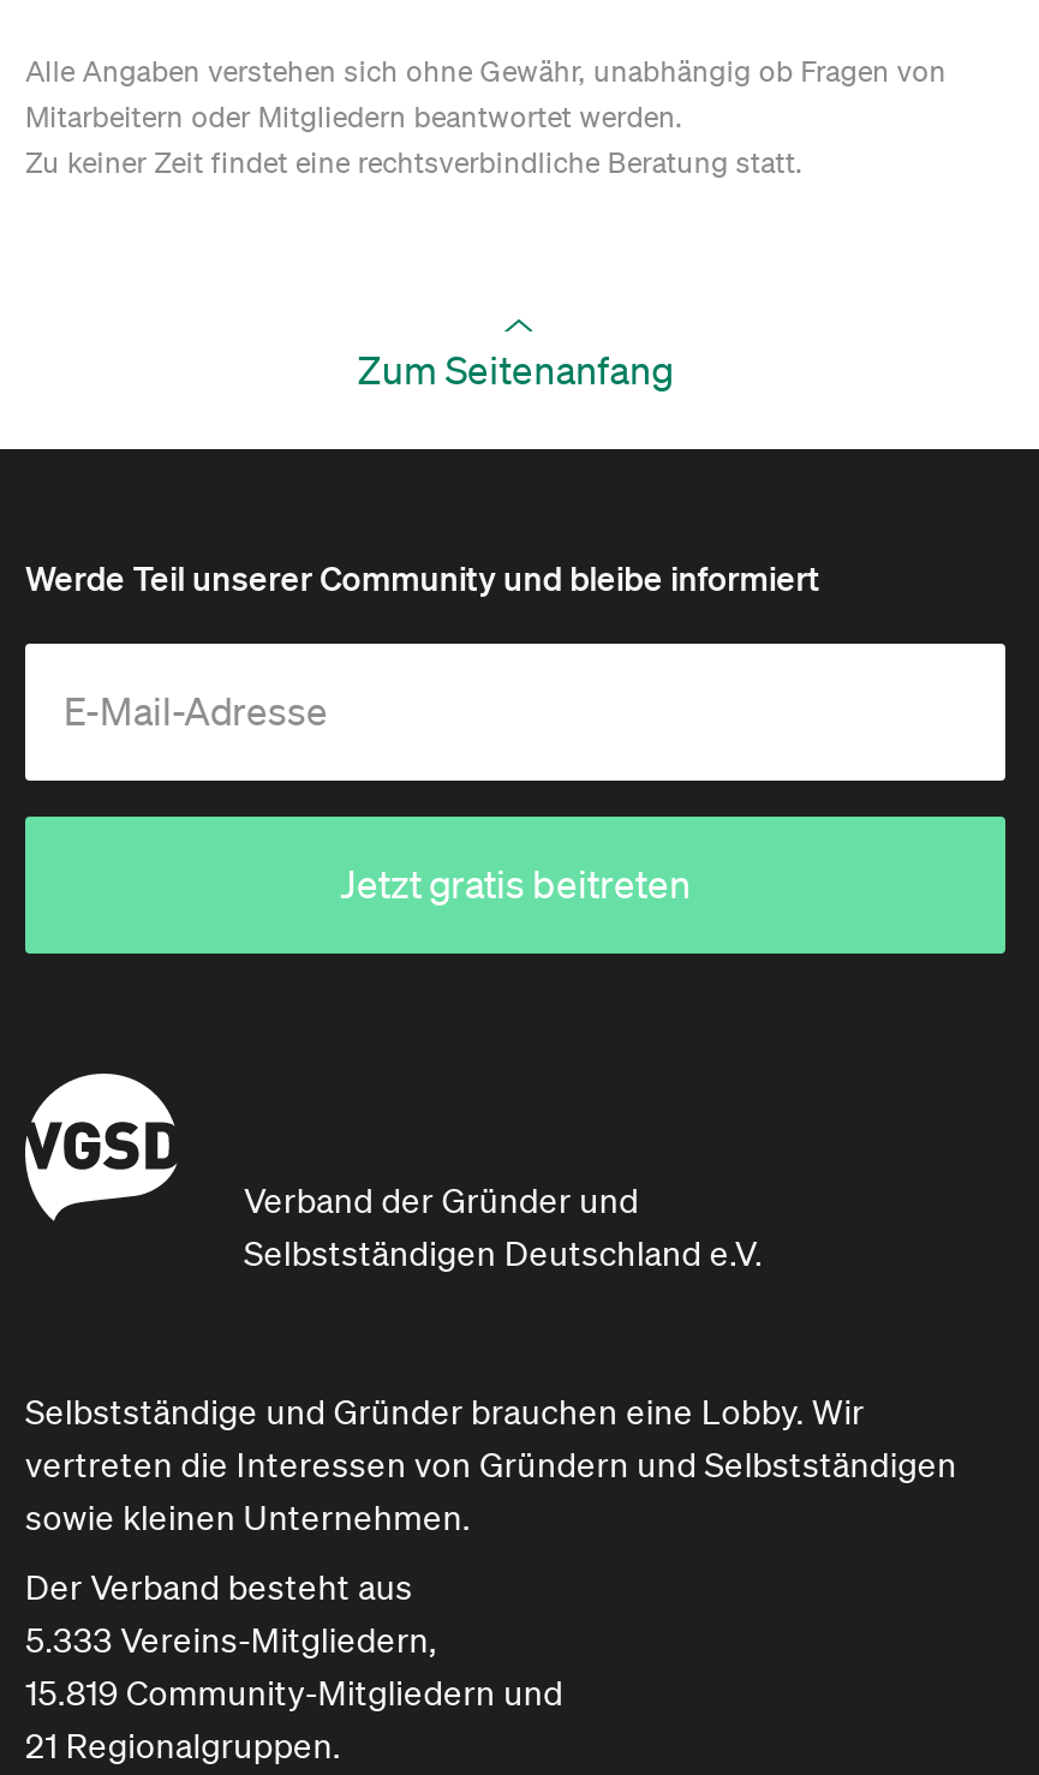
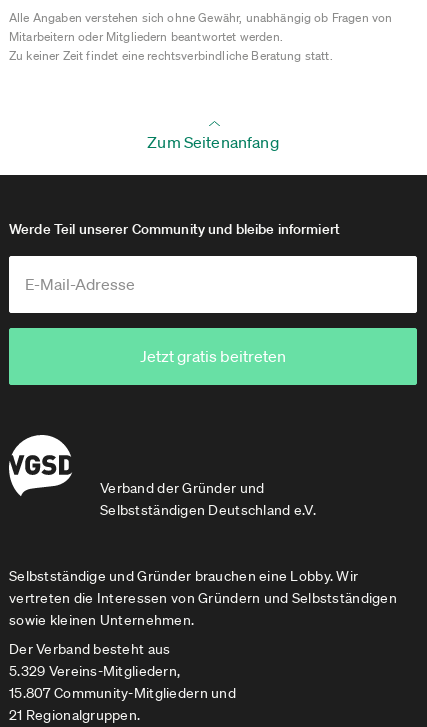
- 5.333 Vereins-Mitgliedern,
+ 5.329 Vereins-Mitgliedern,

- 15.819 Community-Mitgliedern und
+ 15.807 Community-Mitgliedern und
